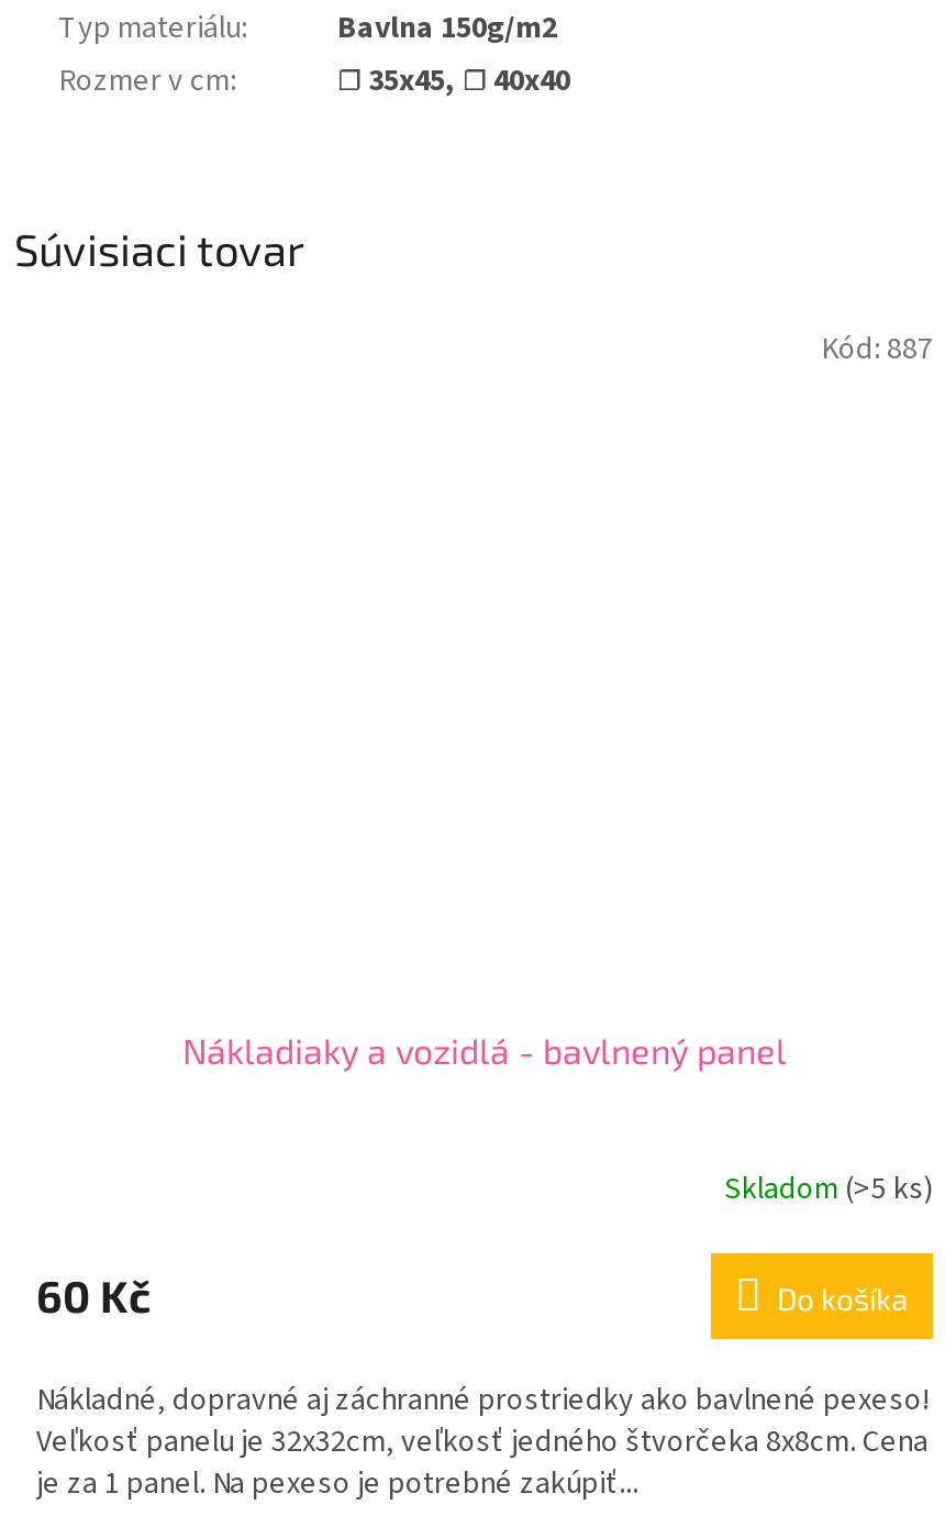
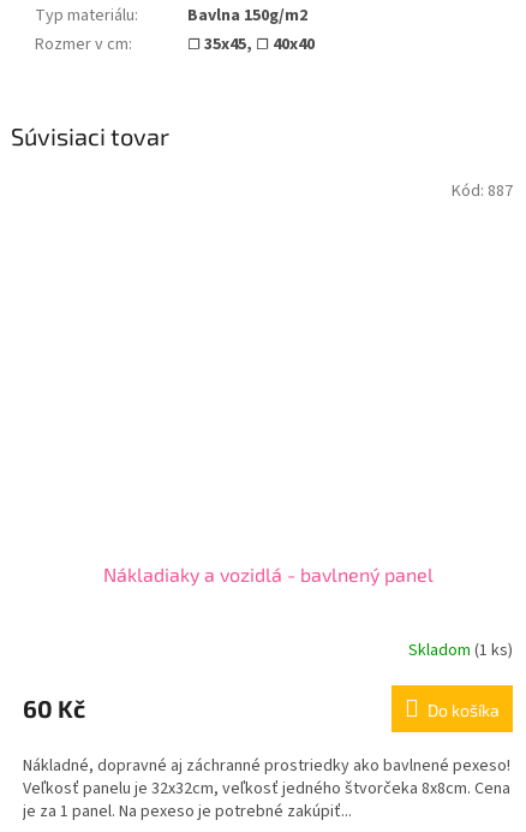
- Skladom (>5 ks)
+ Skladom (1 ks)
